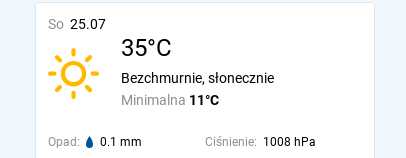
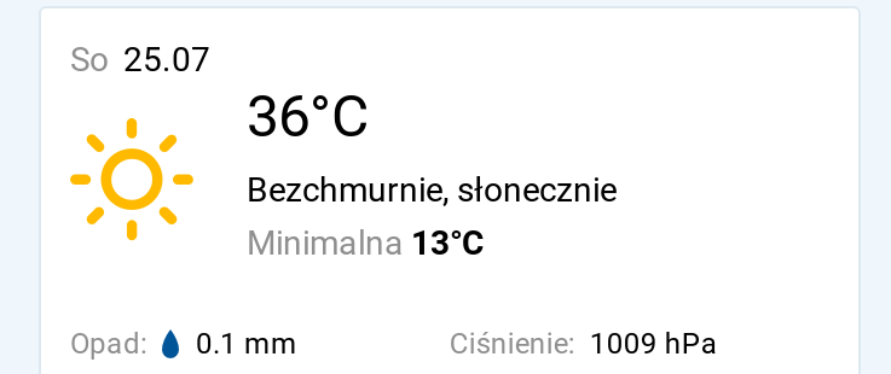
- 35°C
+ 36°C

- Minimalna 11°C
+ Minimalna 13°C

- Ciśnienie: 1008 hPa
+ Ciśnienie: 1009 hPa
